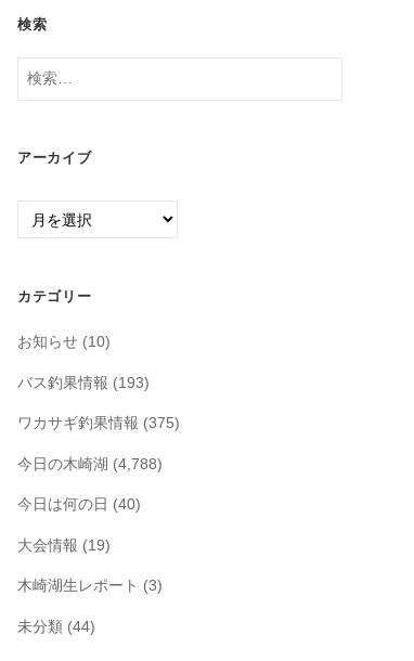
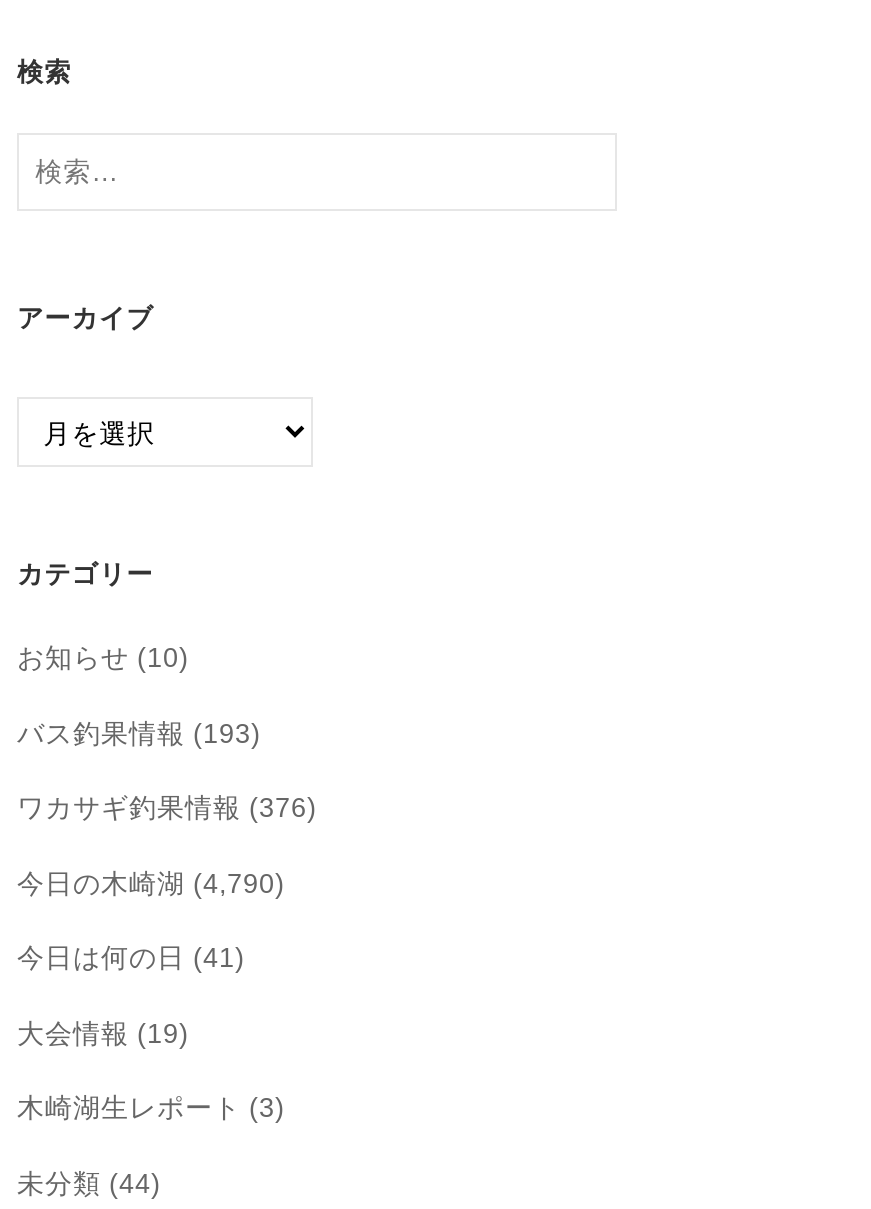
- ワカサギ釣果情報(375)
+ ワカサギ釣果情報(376)

- 今日の木崎湖(4,788)
+ 今日の木崎湖(4,790)

- 今日は何の日(40)
+ 今日は何の日(41)
